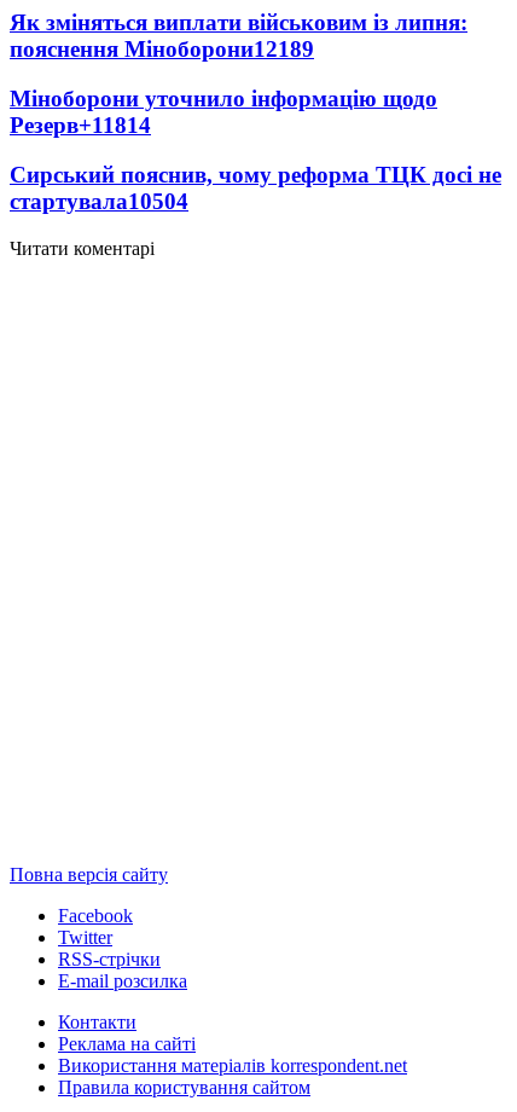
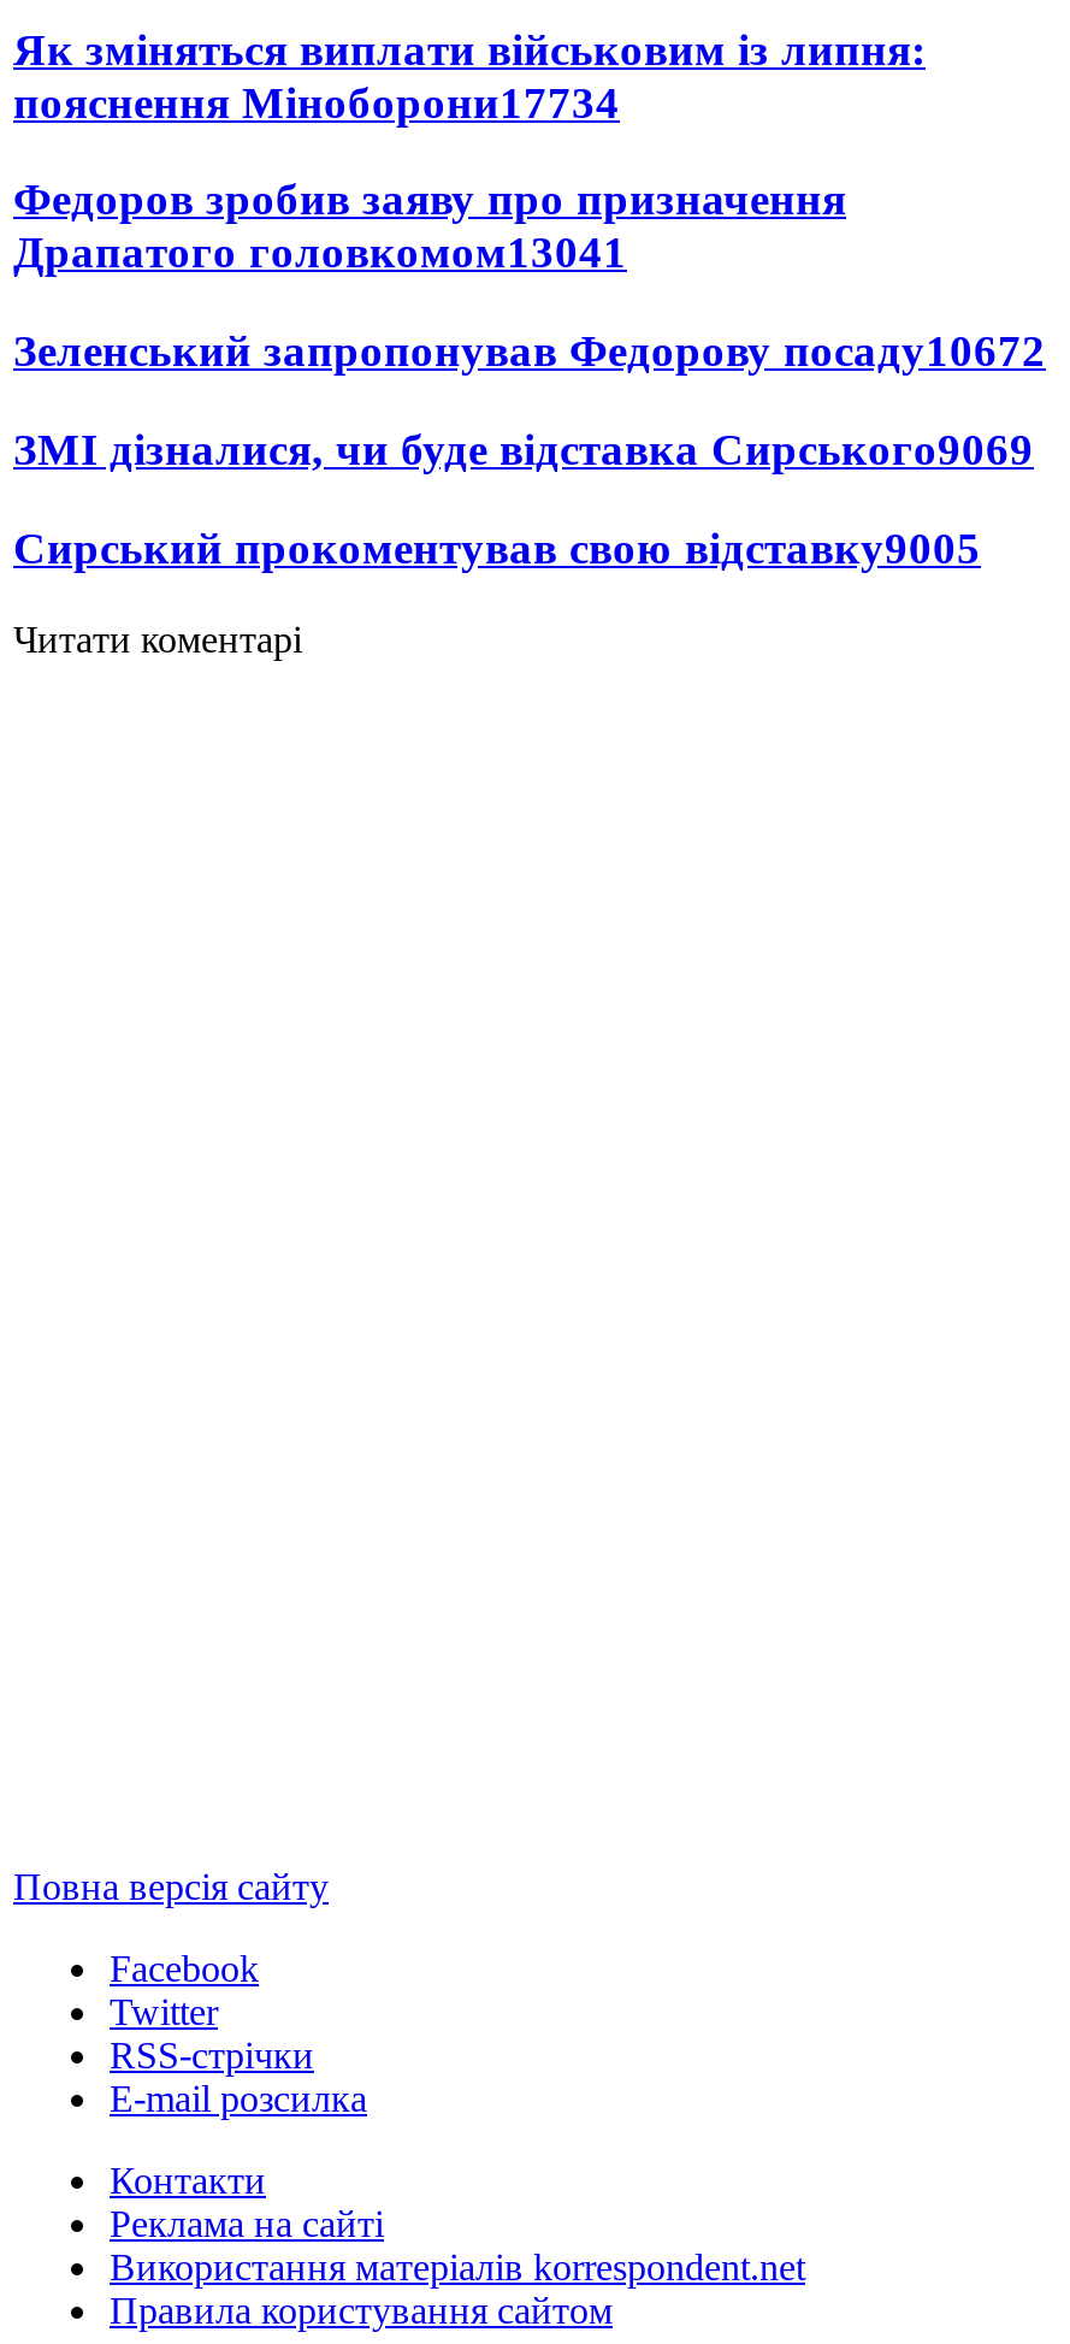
- пояснення Міноборони12189
- Міноборони уточнило інформацію щодо
- Резерв+11814
- Сирський пояснив, чому реформа ТЦК досі не
- стартувала10504
+ пояснення Міноборони17734
+ Федоров зробив заяву про призначення
+ Драпатого головкомом13041
+ Зеленський запропонував Федорову посаду10672
+ ЗМІ дізналися, чи буде відставка Сирського9069
+ Сирський прокоментував свою відставку9005
